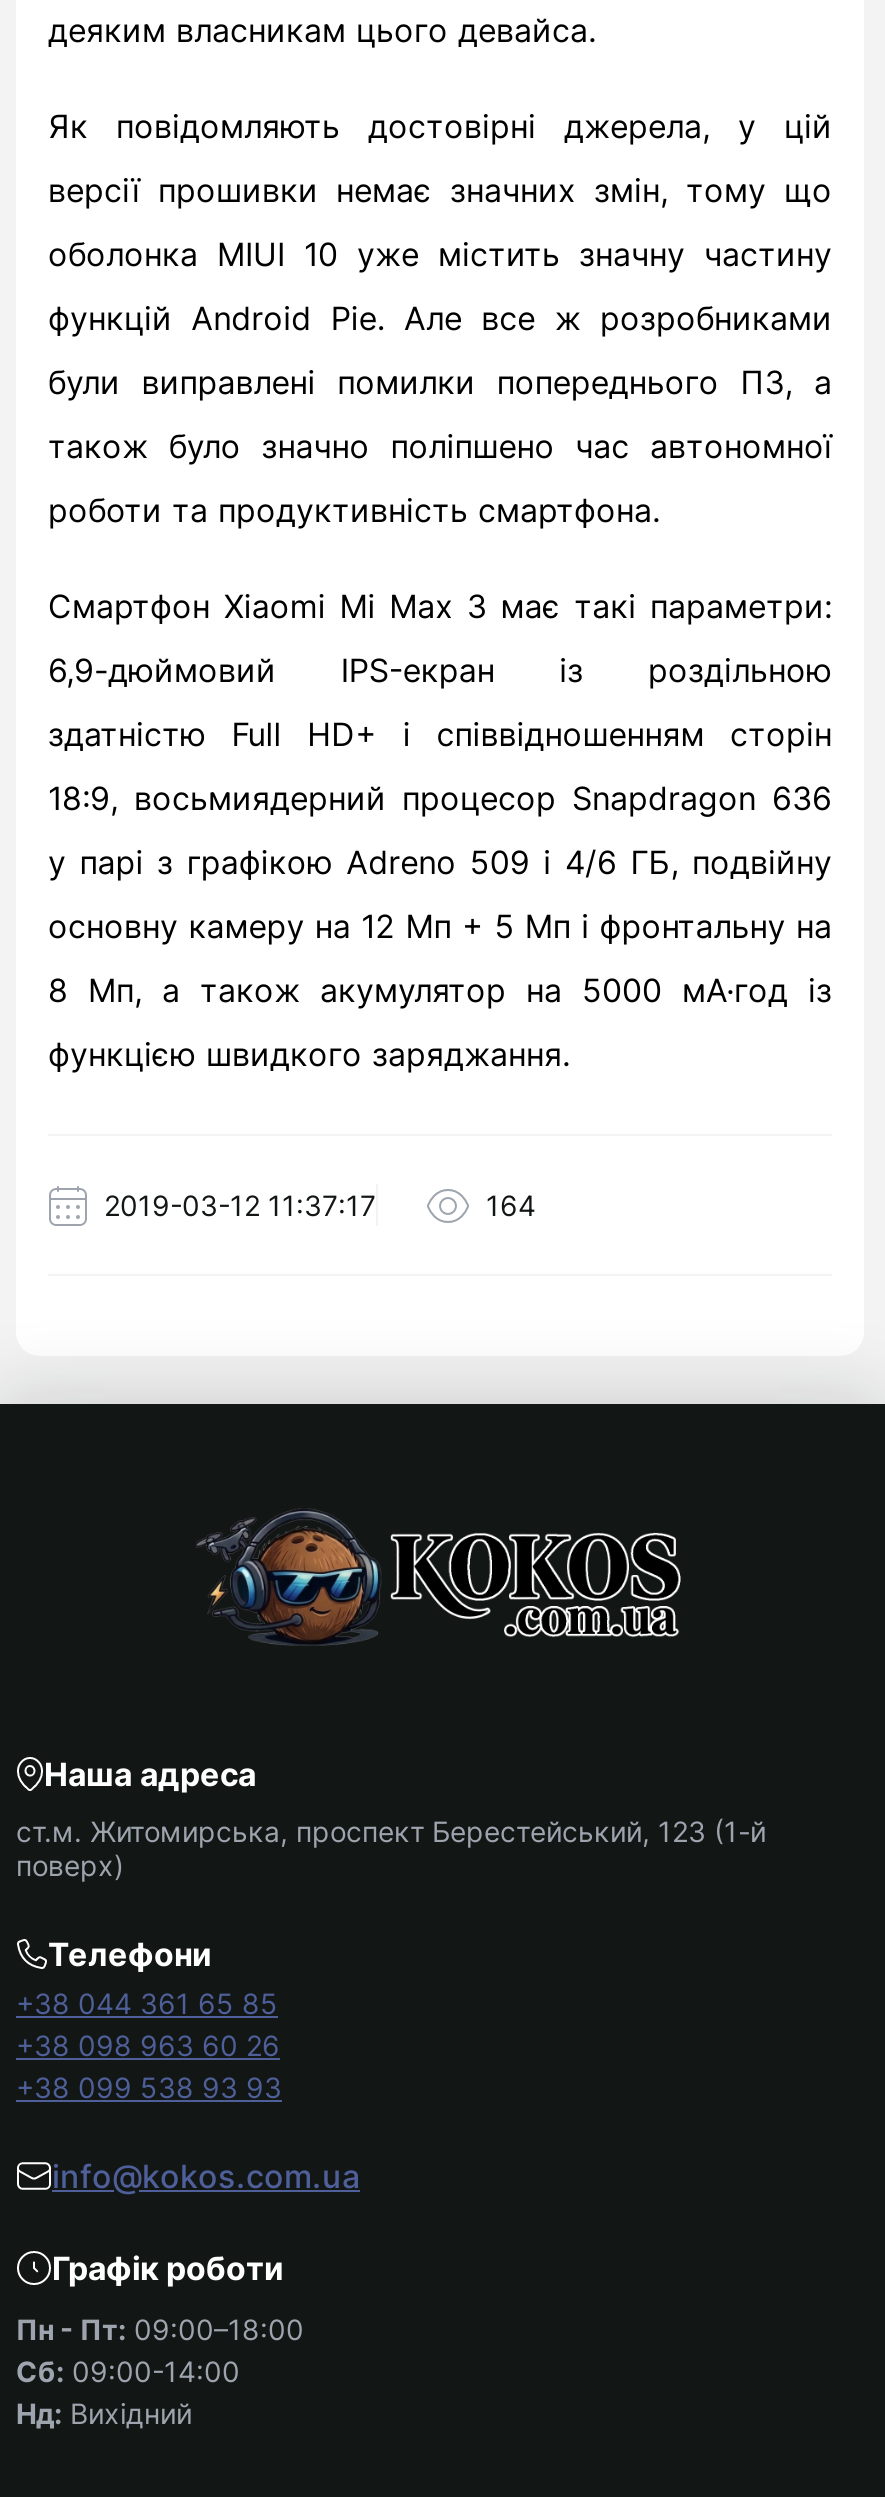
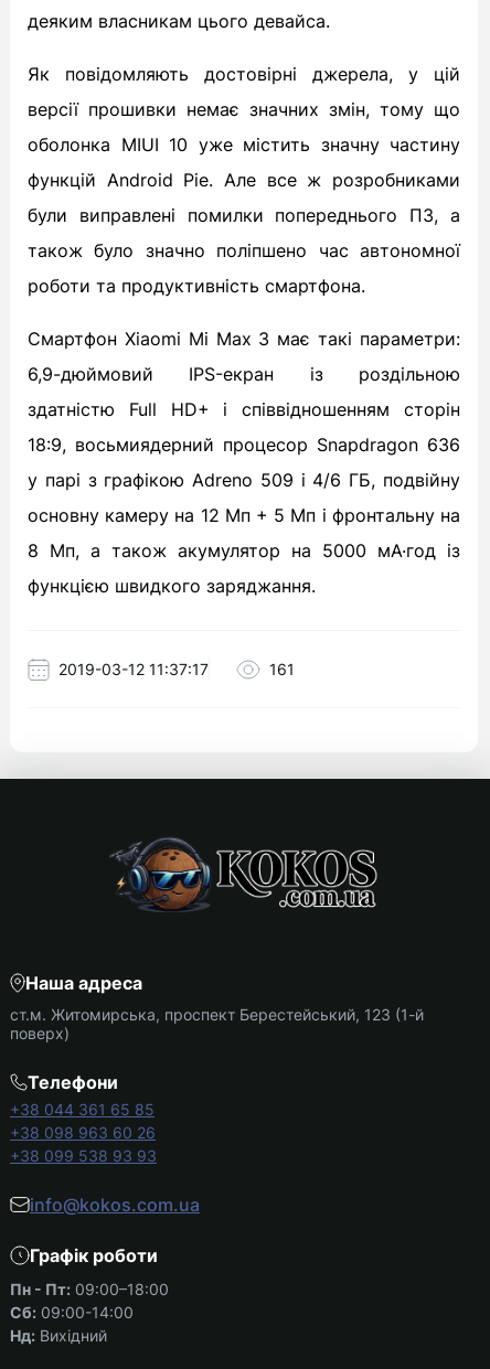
- 164
+ 161
